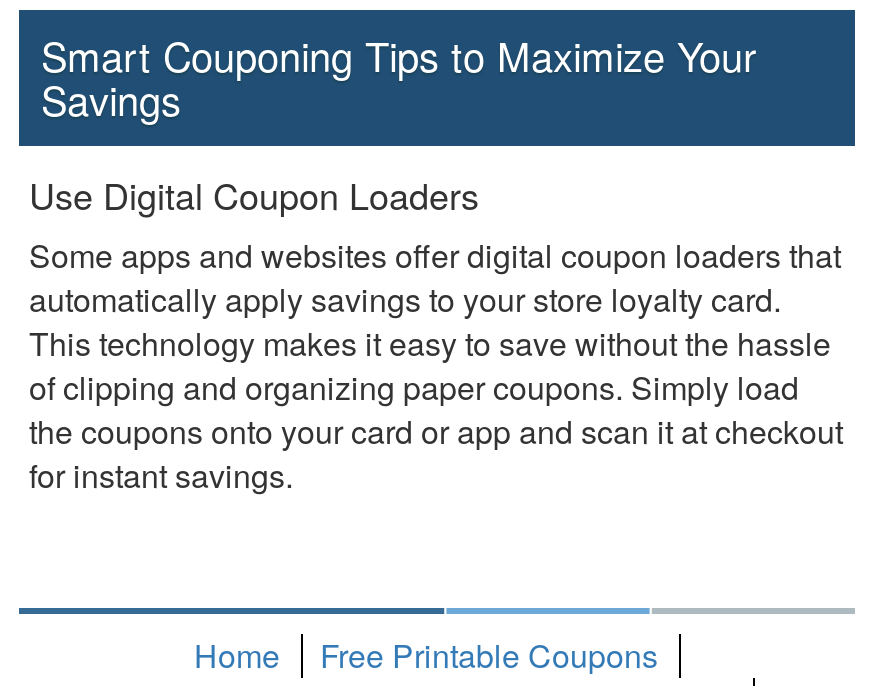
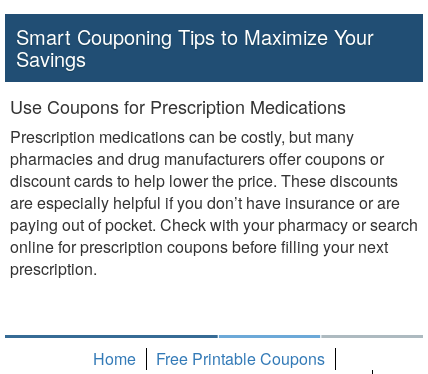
- Use Digital Coupon Loaders
- Some apps and websites offer digital coupon loaders that
- automatically apply savings to your store loyalty card.
- This technology makes it easy to save without the hassle
- of clipping and organizing paper coupons. Simply load
- the coupons onto your card or app and scan it at checkout
- for instant savings.
+ Use Coupons for Prescription Medications
+ Prescription medications can be costly, but many
+ pharmacies and drug manufacturers offer coupons or
+ discount cards to help lower the price. These discounts
+ are especially helpful if you don’t have insurance or are
+ paying out of pocket. Check with your pharmacy or search
+ online for prescription coupons before filling your next
+ prescription.
